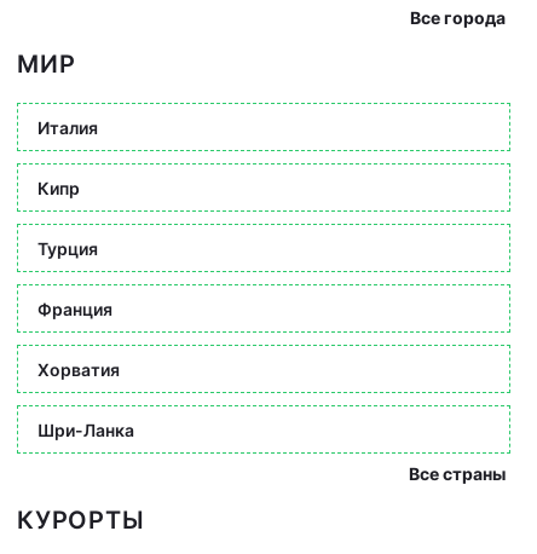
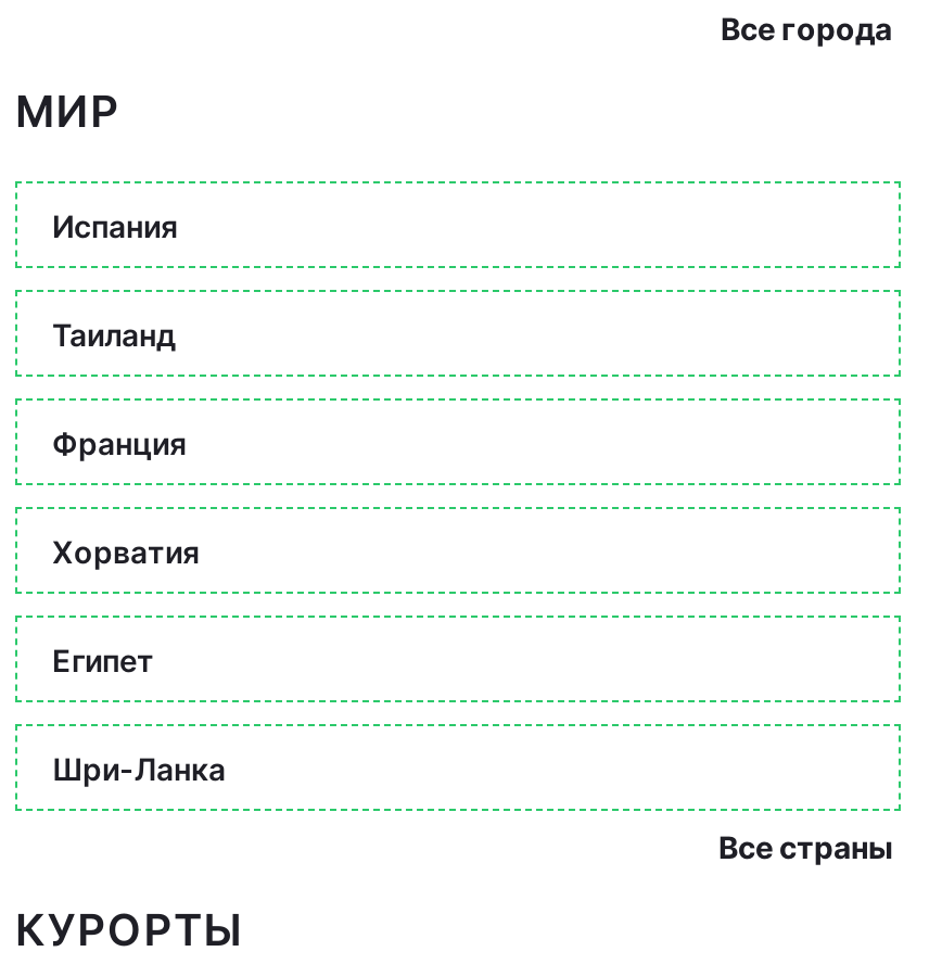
- Италия
- Кипр
- Турция
+ Испания
+ Таиланд

moved up: Франция | Хорватия

+ Египет
